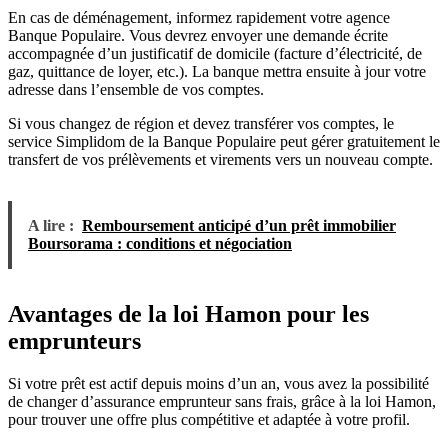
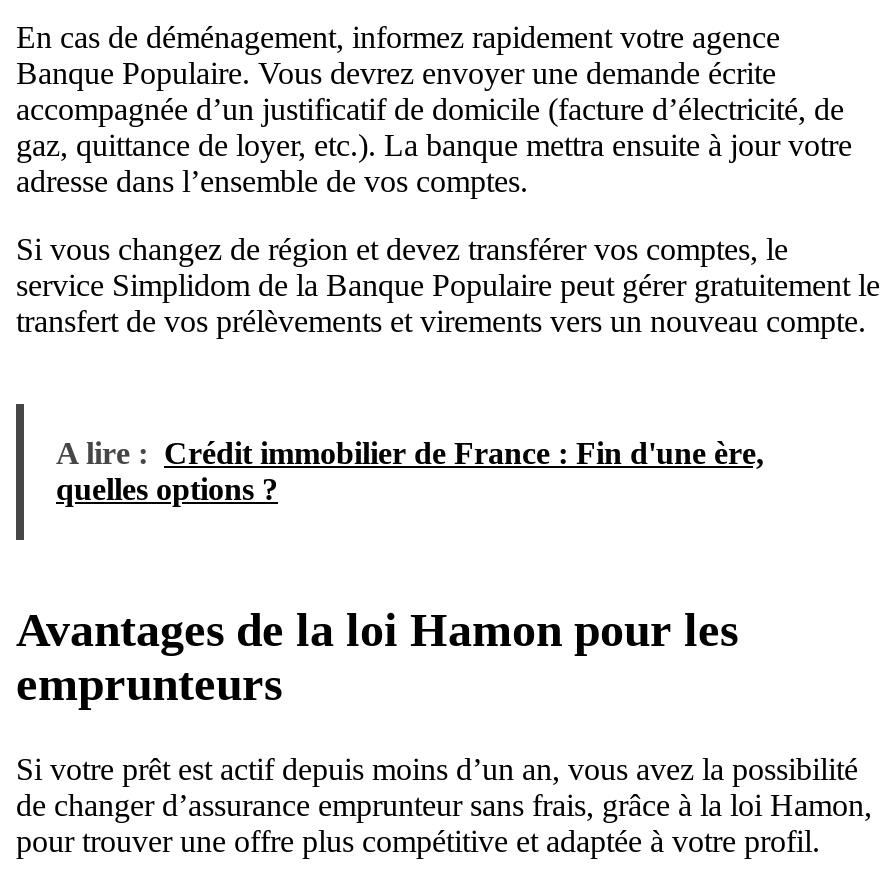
- A lire : Remboursement anticipé d’un prêt immobilier
- Boursorama : conditions et négociation
+ A lire : Crédit immobilier de France : Fin d'une ère,
+ quelles options ?
